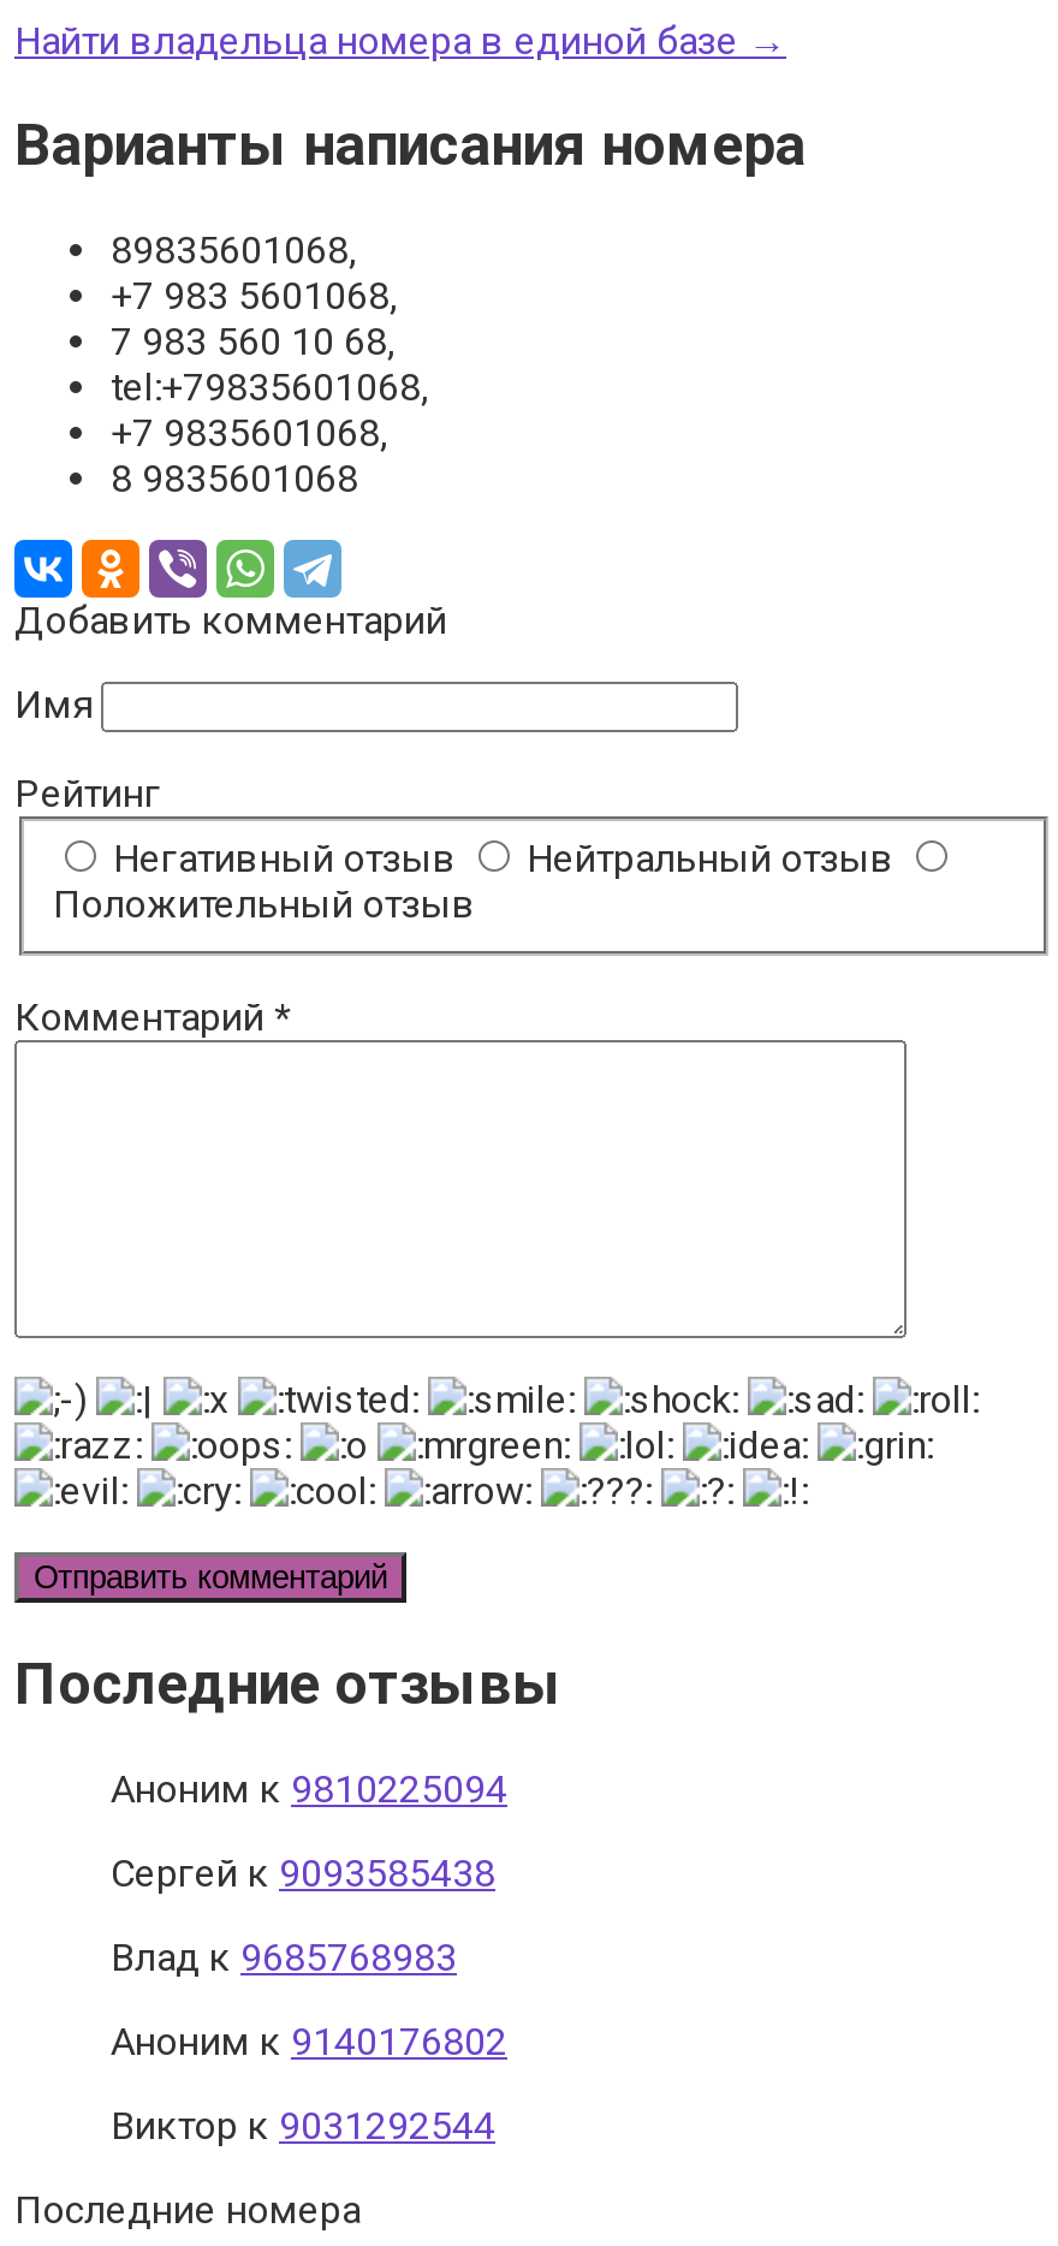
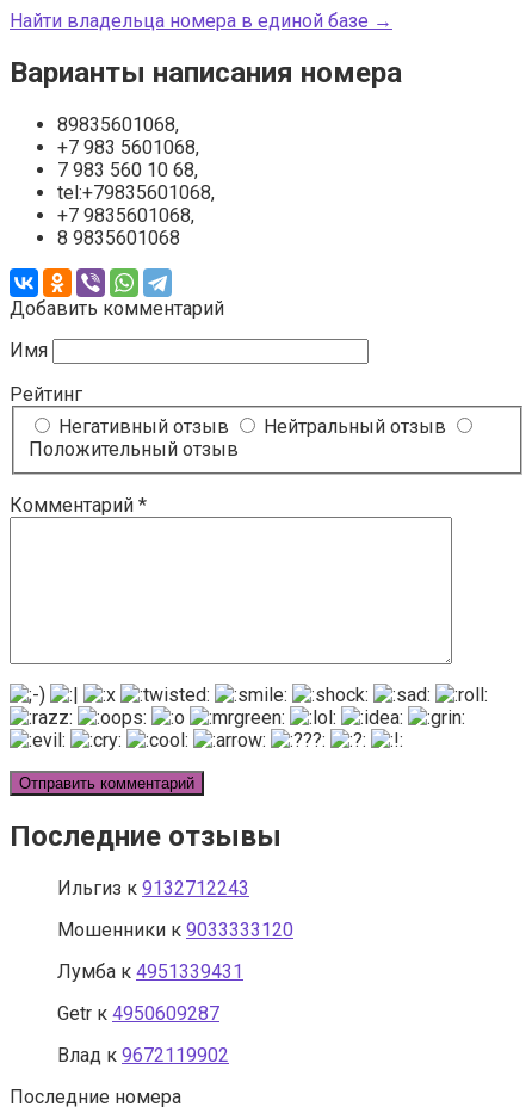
- Аноним к 9810225094
+ Ильгиз к 9132712243

- Сергей к 9093585438
+ Мошенники к 9033333120

- Влад к 9685768983
+ Лумба к 4951339431

- Аноним к 9140176802
+ Getr к 4950609287

- Виктор к 9031292544
+ Влад к 9672119902
